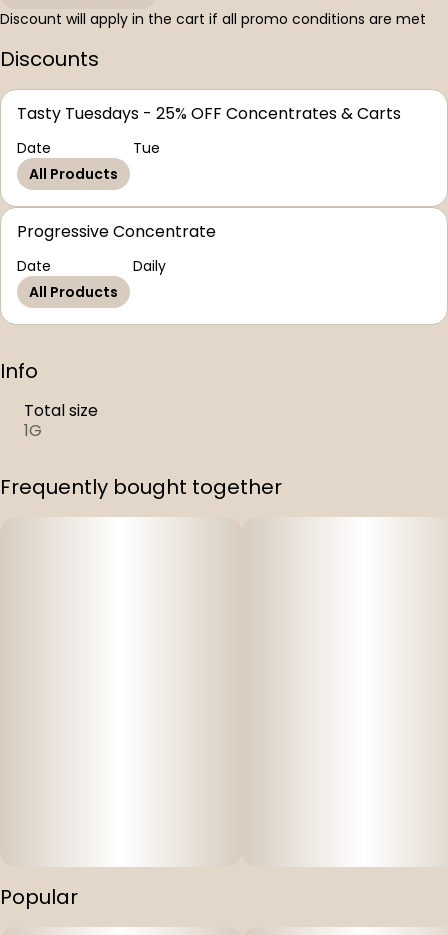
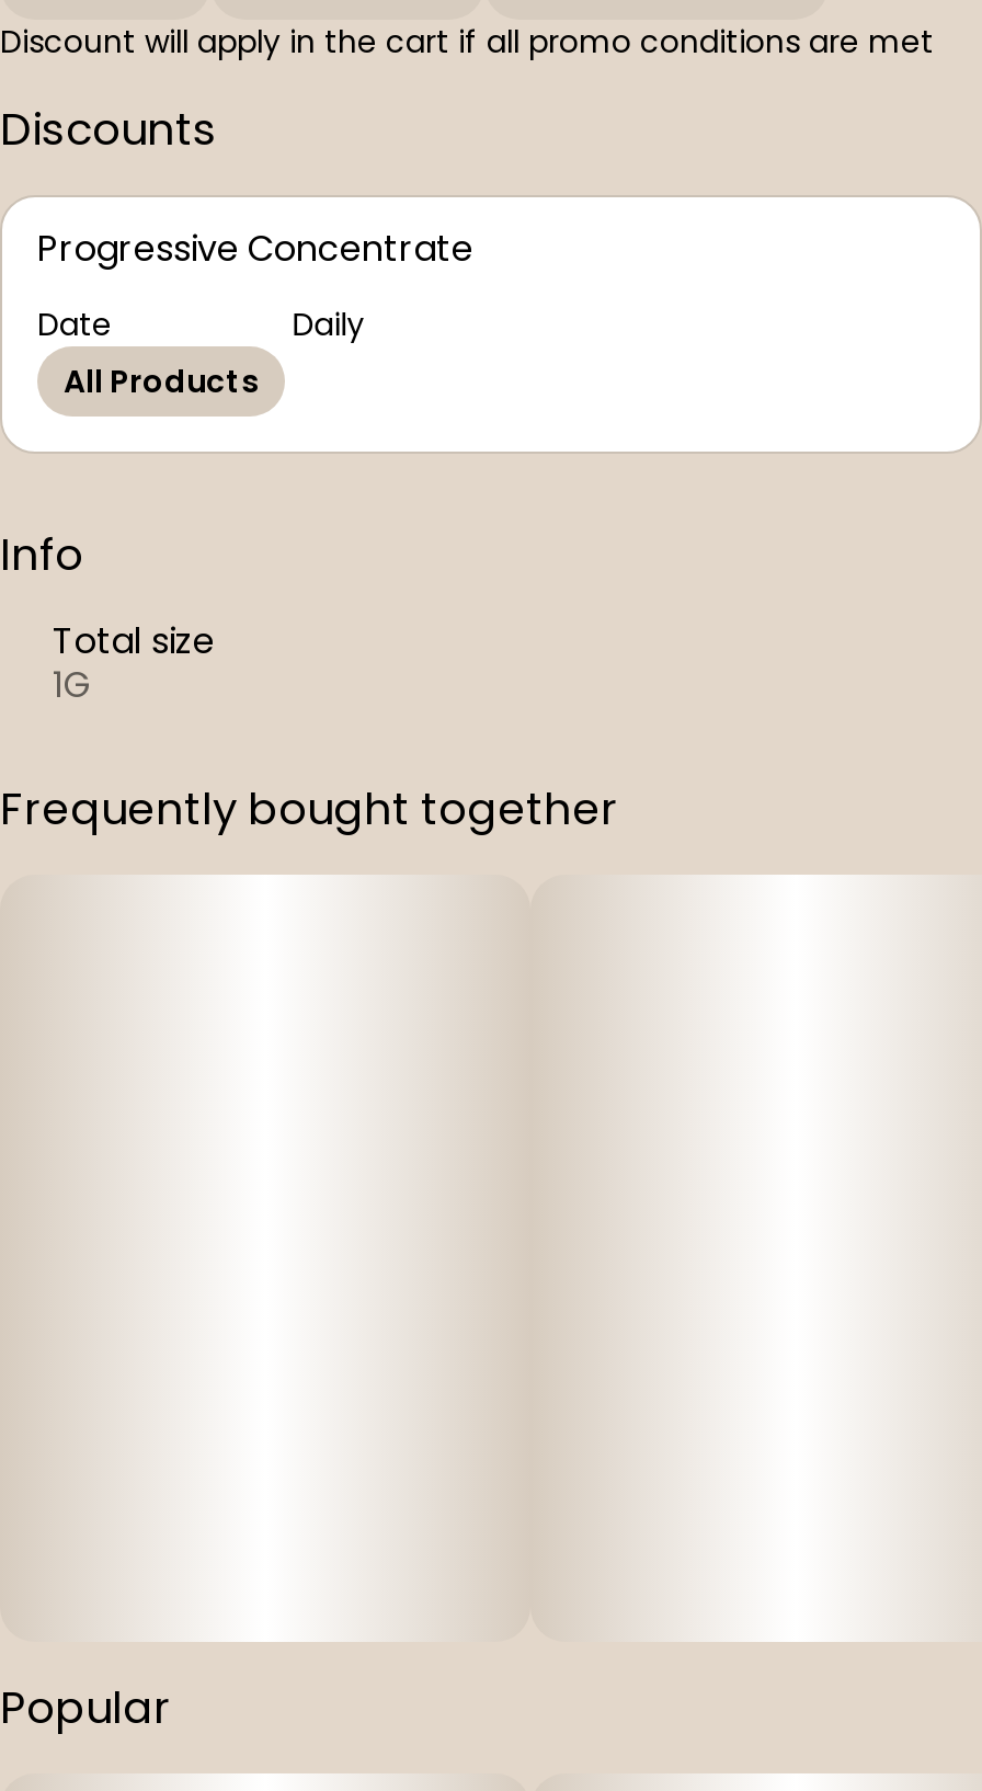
- Tasty Tuesdays - 25% OFF Concentrates & Carts
- Date
- Tue
- All Products
